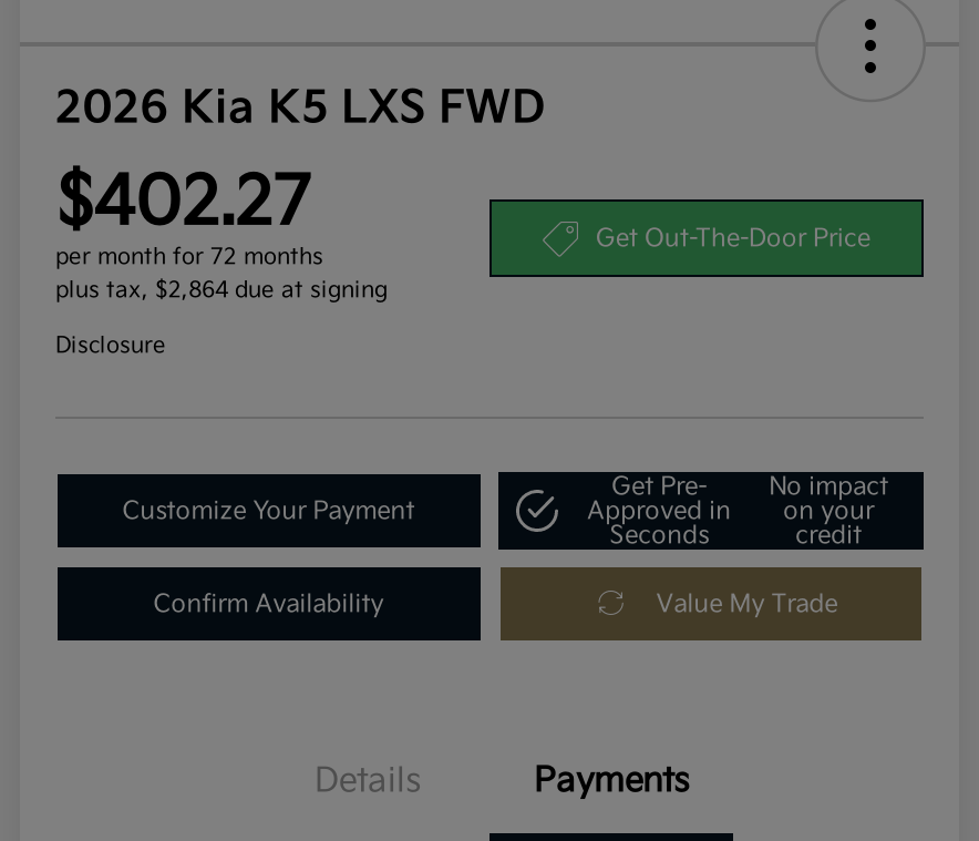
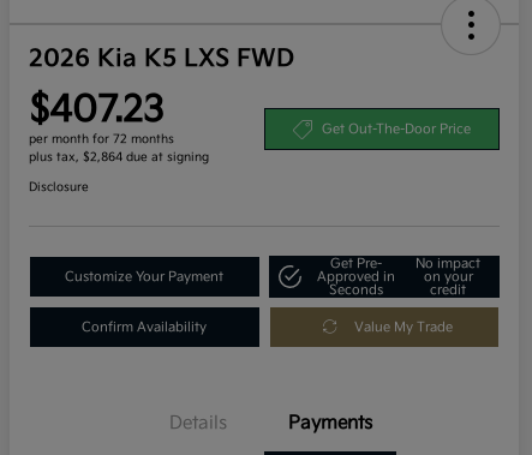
- $402.27
+ $407.23
